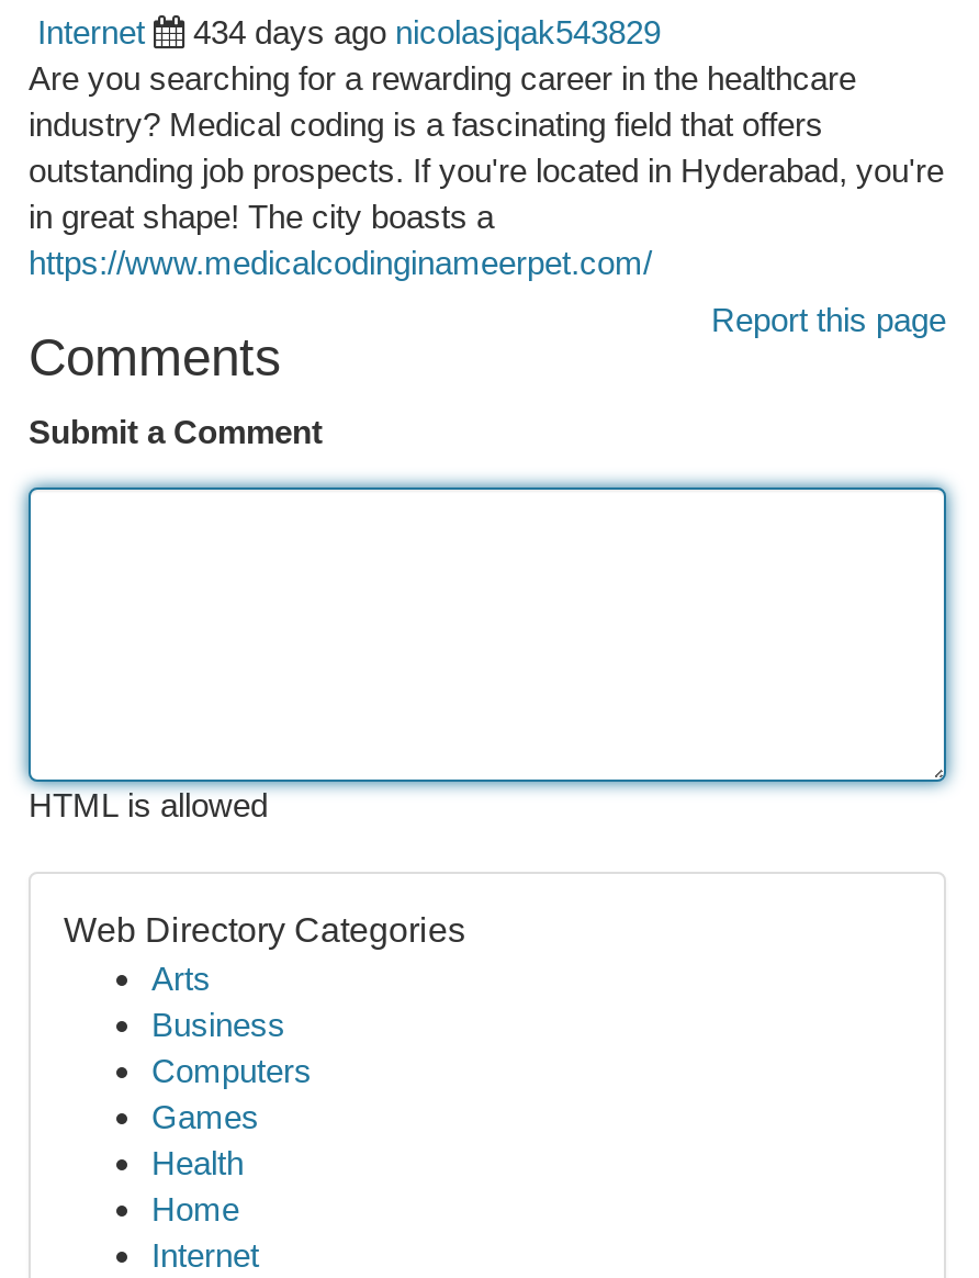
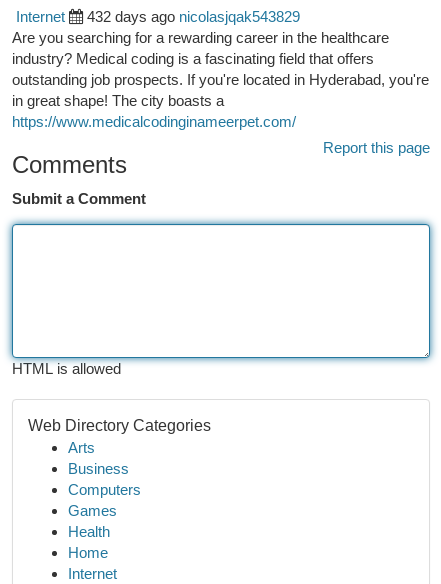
- 434 days ago nicolasjqak543829
+ 432 days ago nicolasjqak543829
